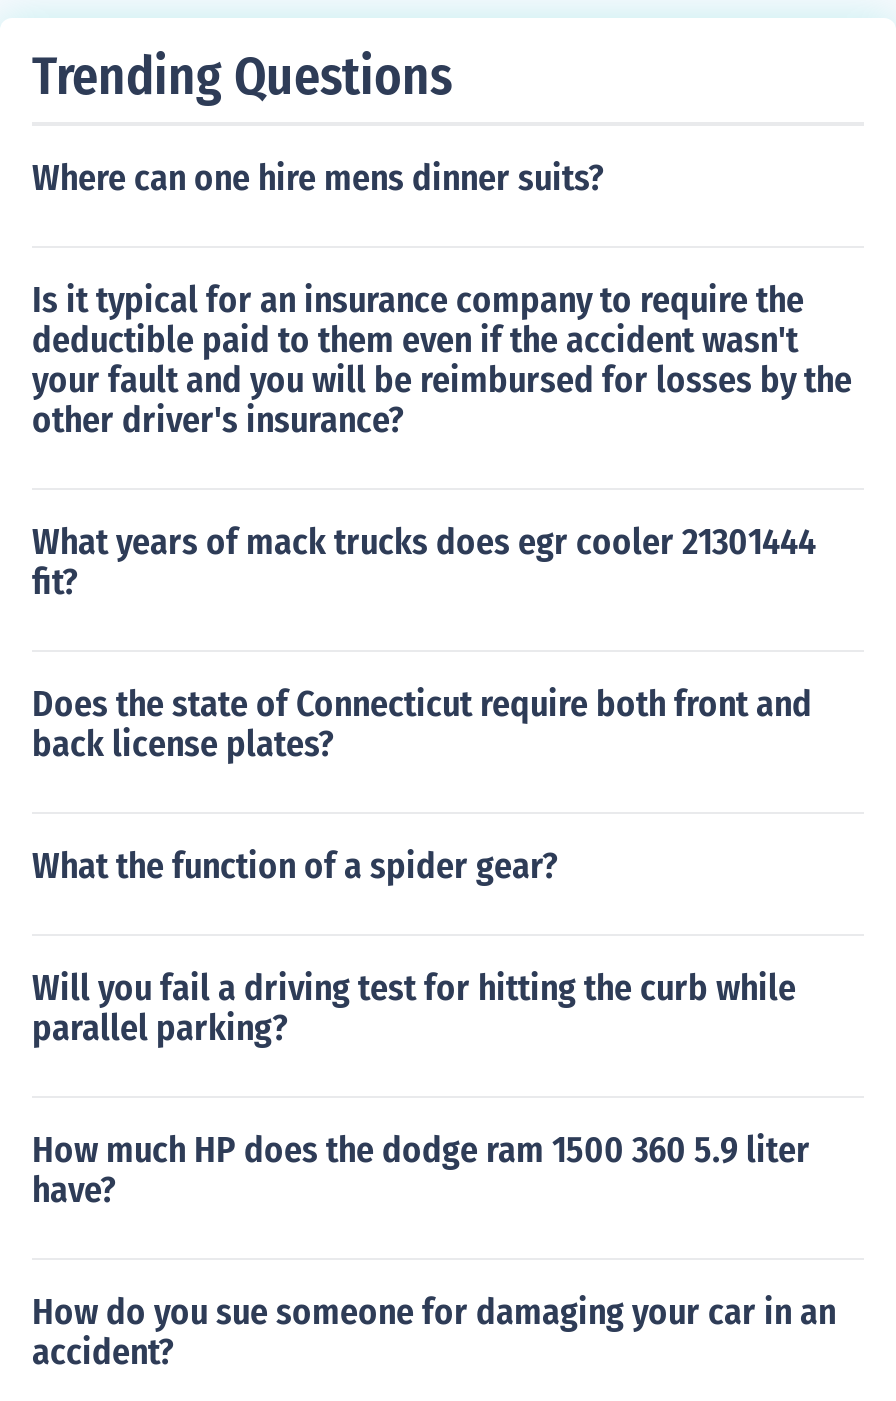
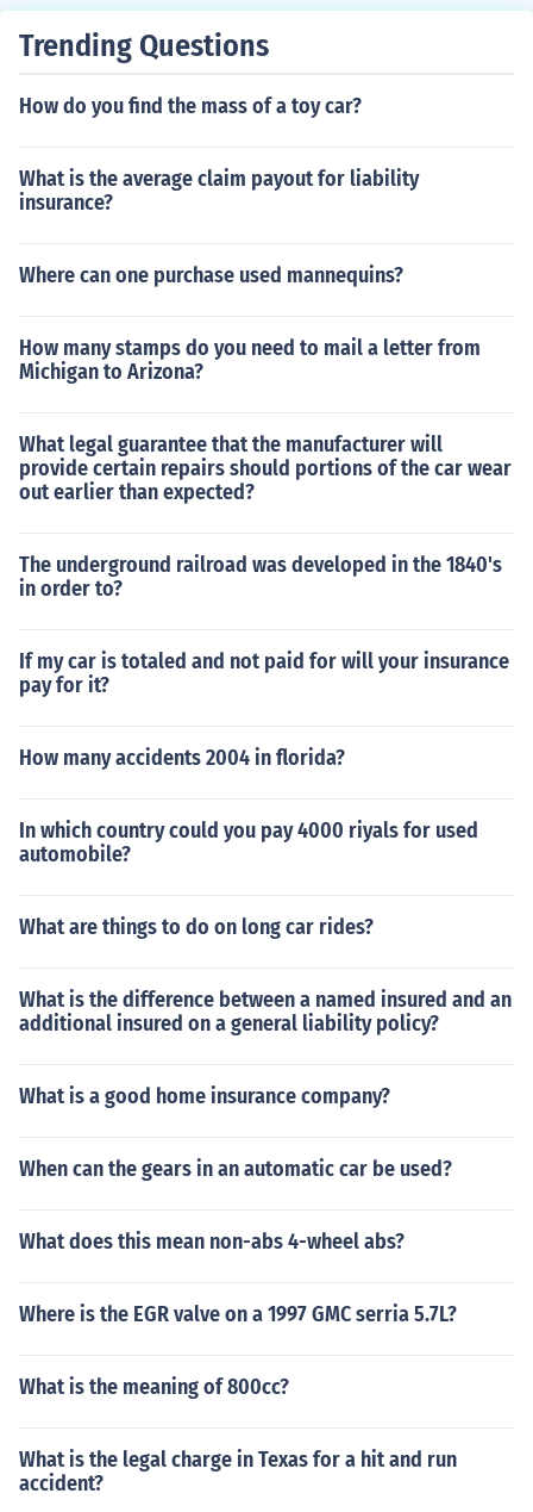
- Where can one hire mens dinner suits?
- Is it typical for an insurance company to require the
- deductible paid to them even if the accident wasn't
- your fault and you will be reimbursed for losses by the
- other driver's insurance?
- What years of mack trucks does egr cooler 21301444
- fit?
- Does the state of Connecticut require both front and
- back license plates?
- What the function of a spider gear?
- Will you fail a driving test for hitting the curb while
- parallel parking?
- How much HP does the dodge ram 1500 360 5.9 liter
- have?
- How do you sue someone for damaging your car in an
+ How do you find the mass of a toy car?
+ What is the average claim payout for liability
+ insurance?
+ Where can one purchase used mannequins?
+ How many stamps do you need to mail a letter from
+ Michigan to Arizona?
+ What legal guarantee that the manufacturer will
+ provide certain repairs should portions of the car wear
+ out earlier than expected?
+ The underground railroad was developed in the 1840's
+ in order to?
+ If my car is totaled and not paid for will your insurance
+ pay for it?
+ How many accidents 2004 in florida?
+ In which country could you pay 4000 riyals for used
+ automobile?
+ What are things to do on long car rides?
+ What is the difference between a named insured and an
+ additional insured on a general liability policy?
+ What is a good home insurance company?
+ When can the gears in an automatic car be used?
+ What does this mean non-abs 4-wheel abs?
+ Where is the EGR valve on a 1997 GMC serria 5.7L?
+ What is the meaning of 800cc?
+ What is the legal charge in Texas for a hit and run
